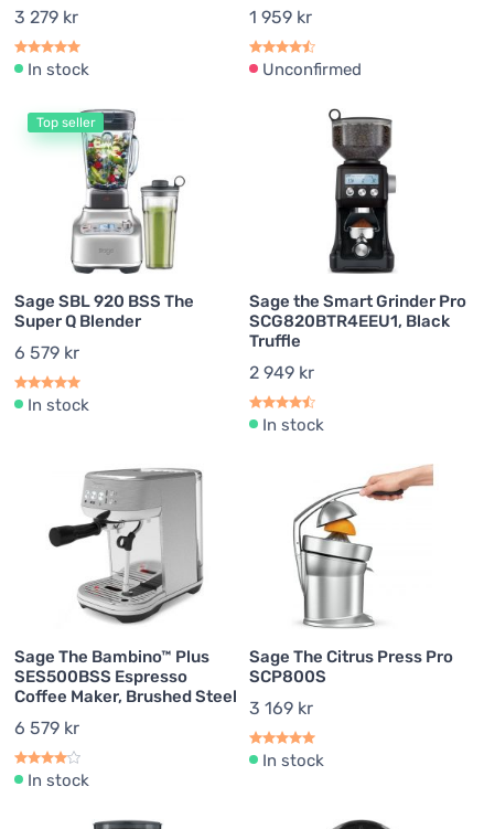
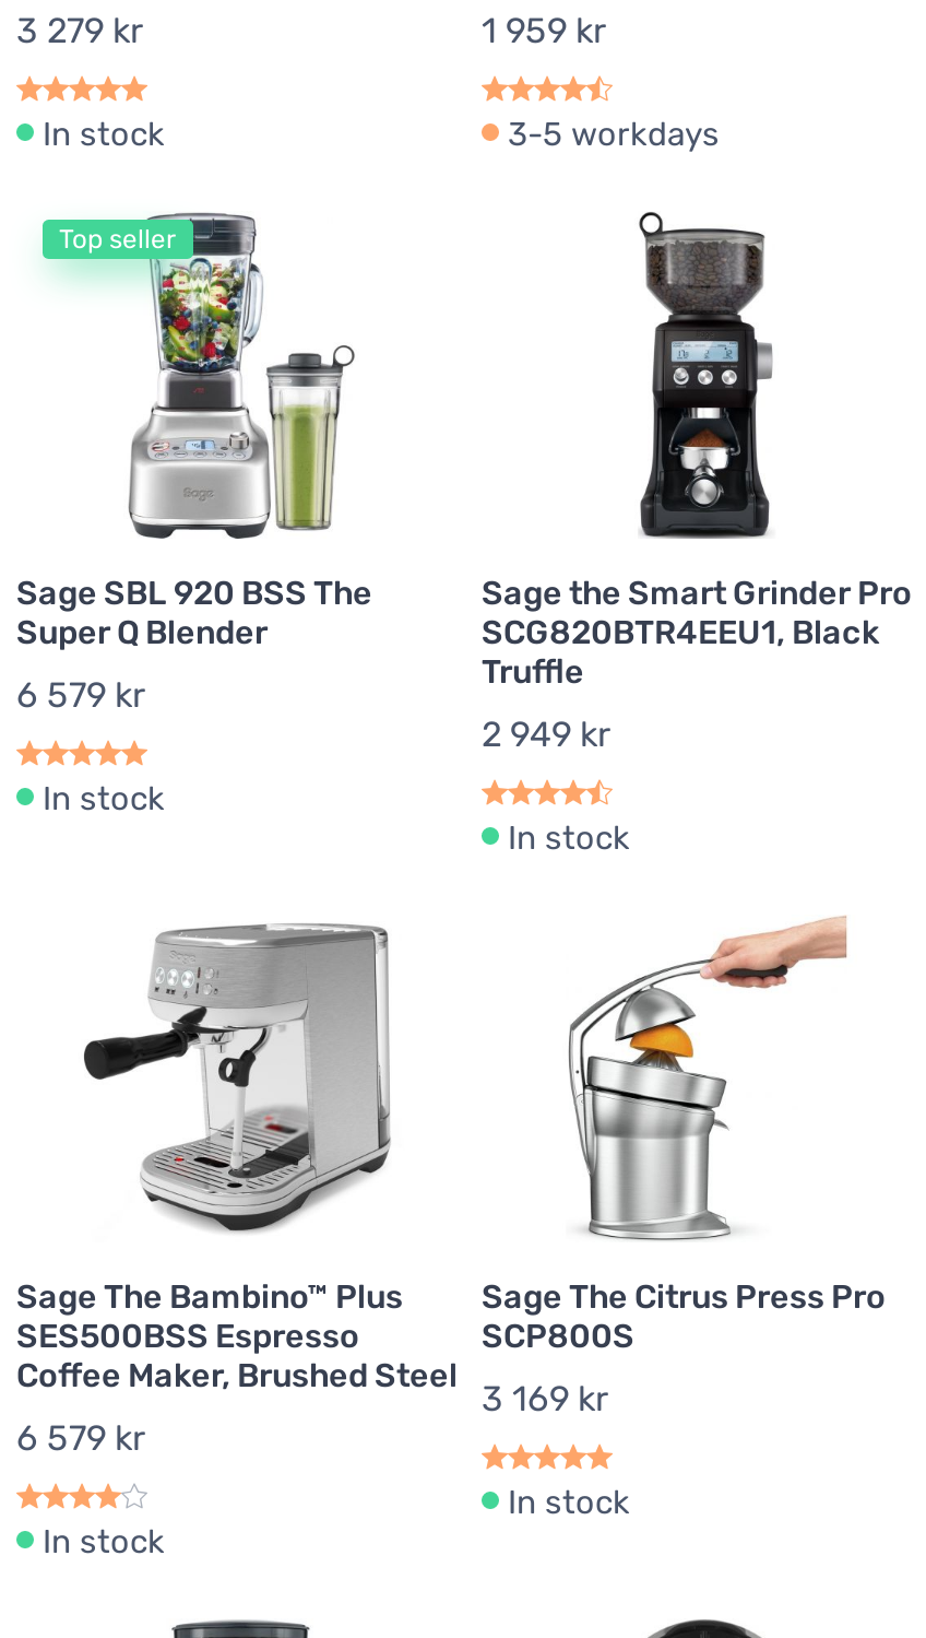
- Unconfirmed
+ 3-5 workdays
